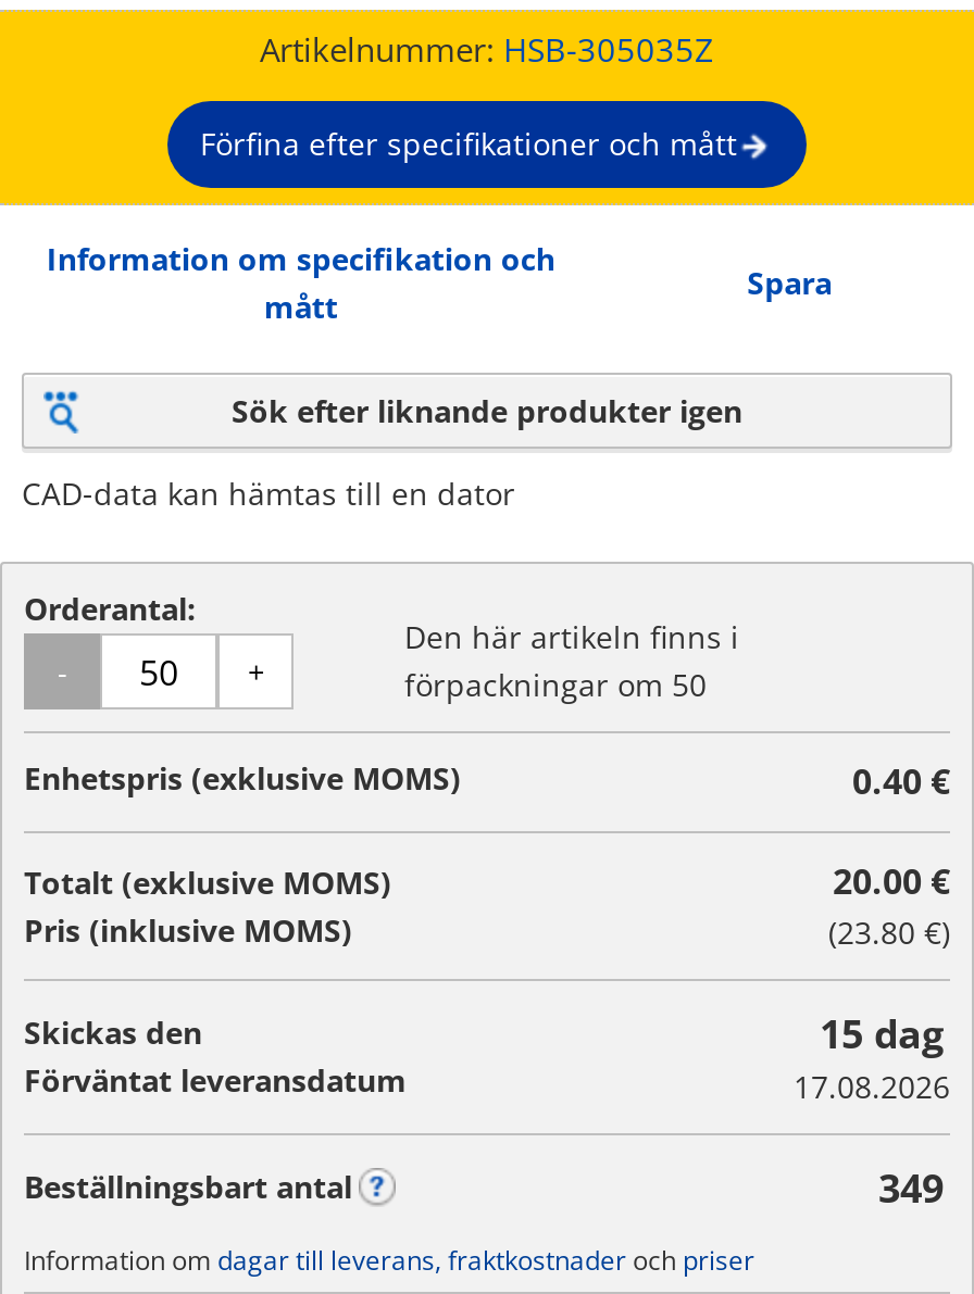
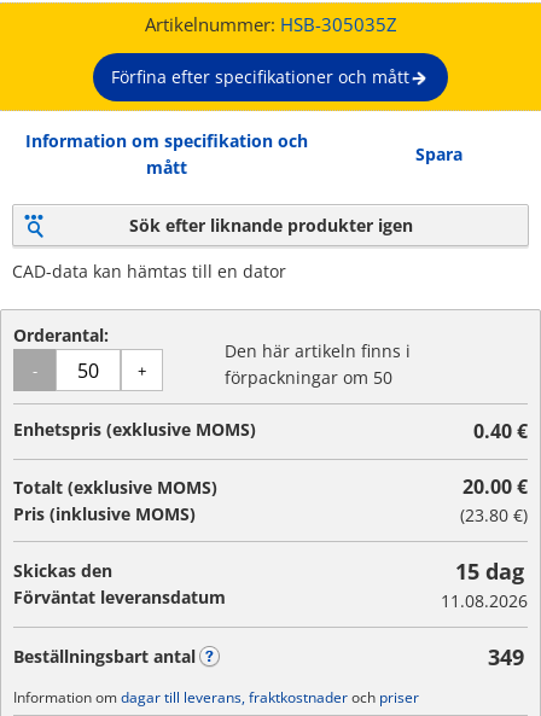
- 17.08.2026
+ 11.08.2026
